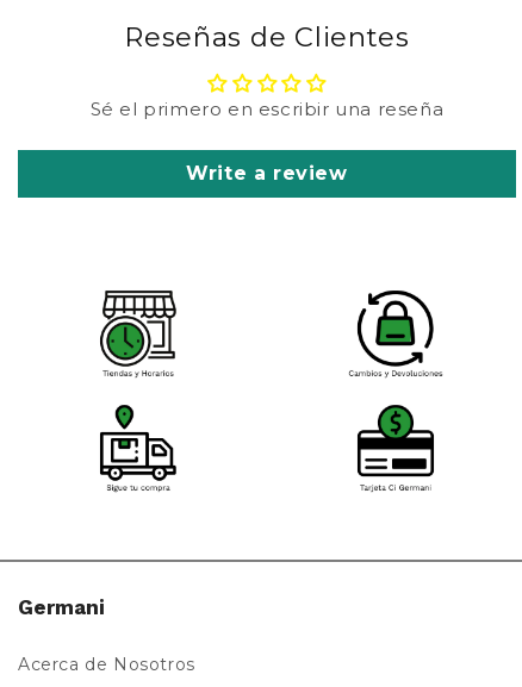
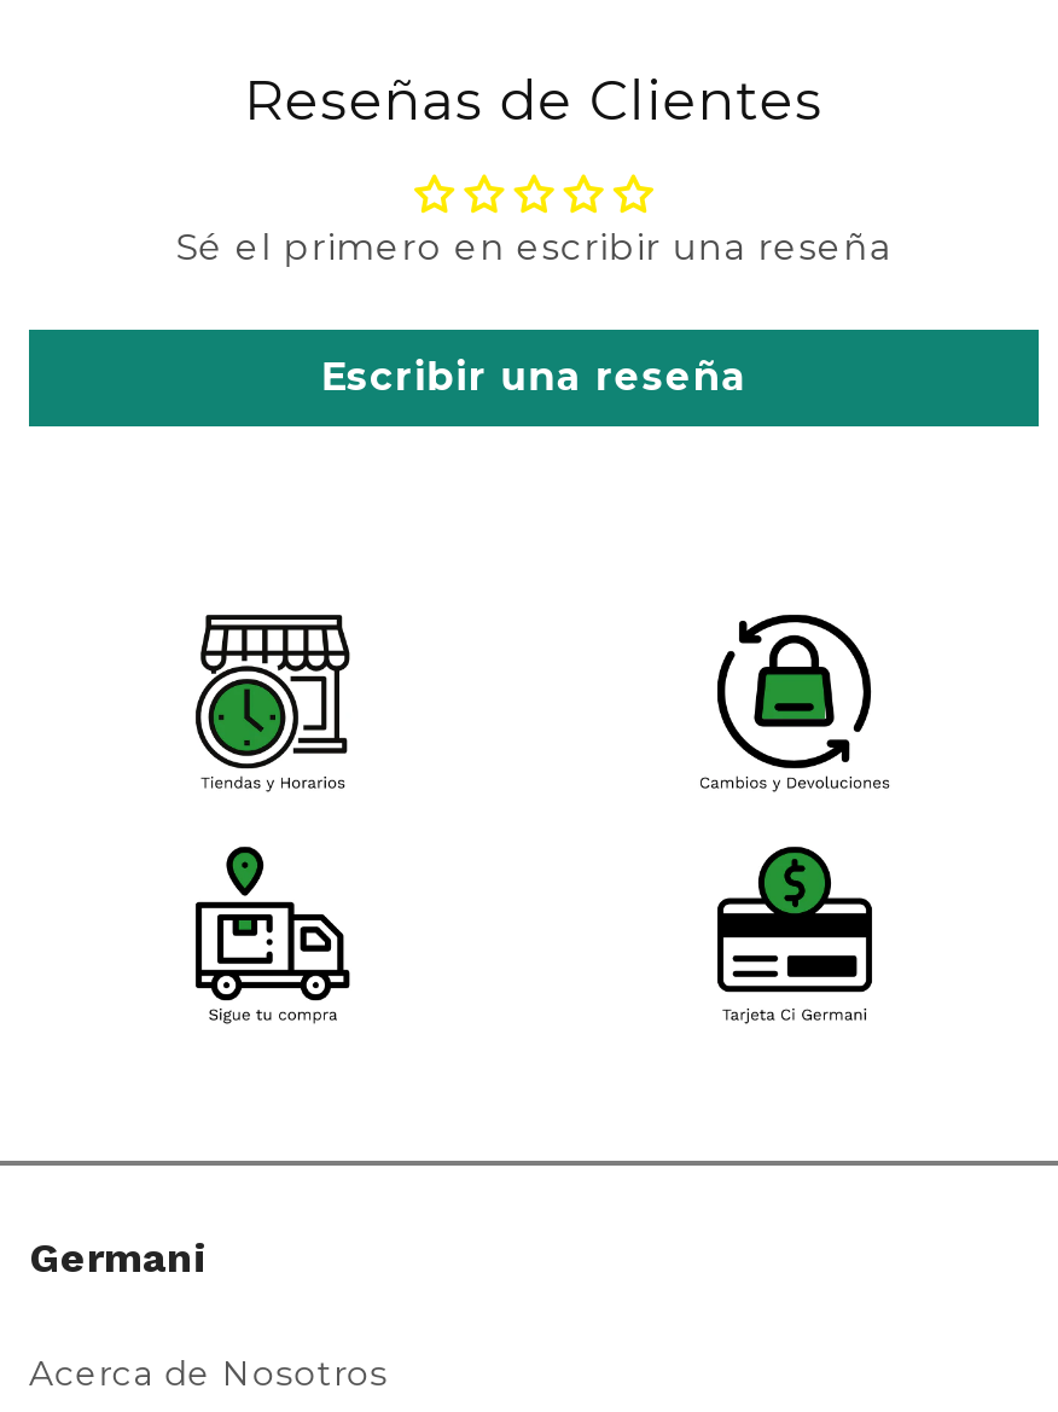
- Write a review
+ Escribir una reseña
